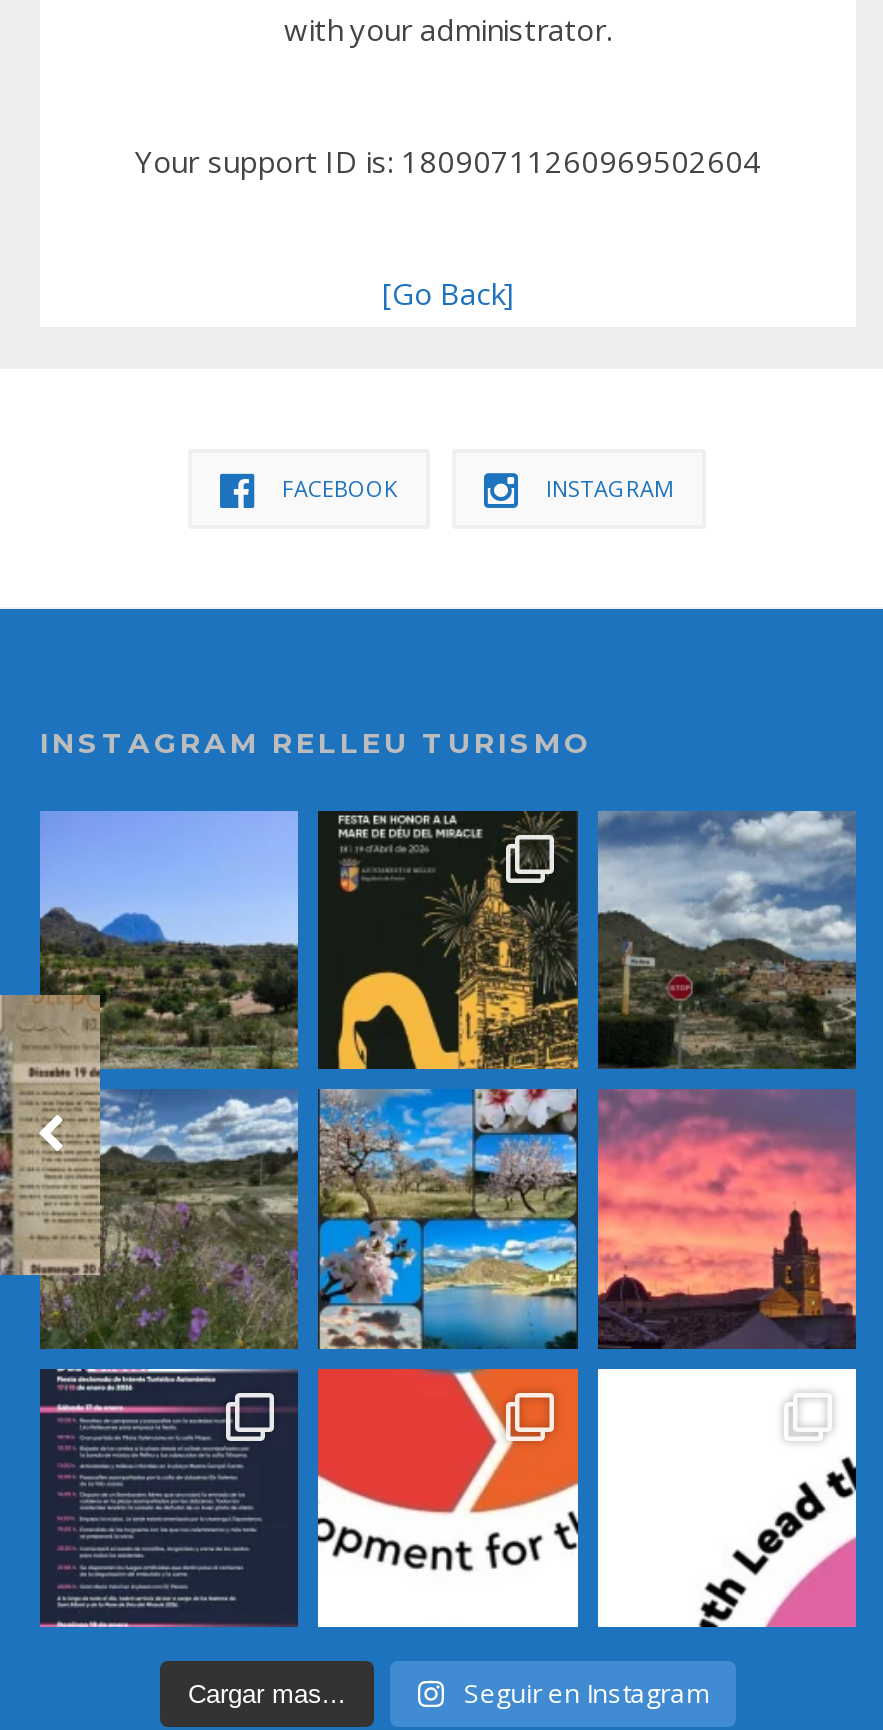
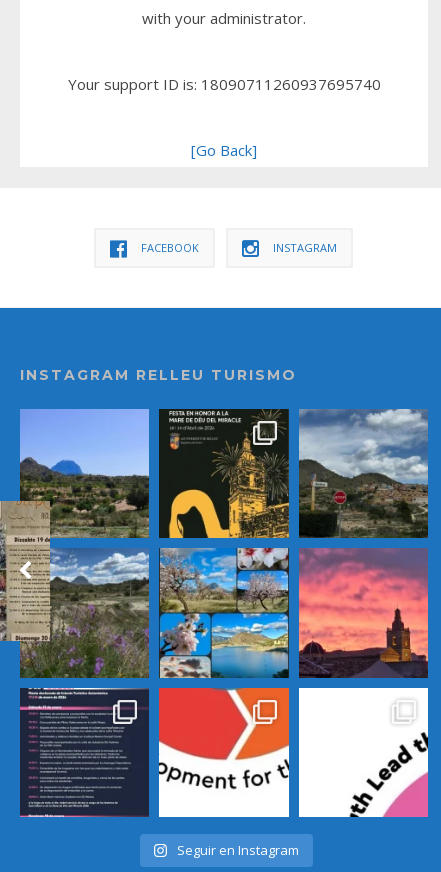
- Your support ID is: 18090711260969502604
+ Your support ID is: 18090711260937695740

- Cargar mas...
